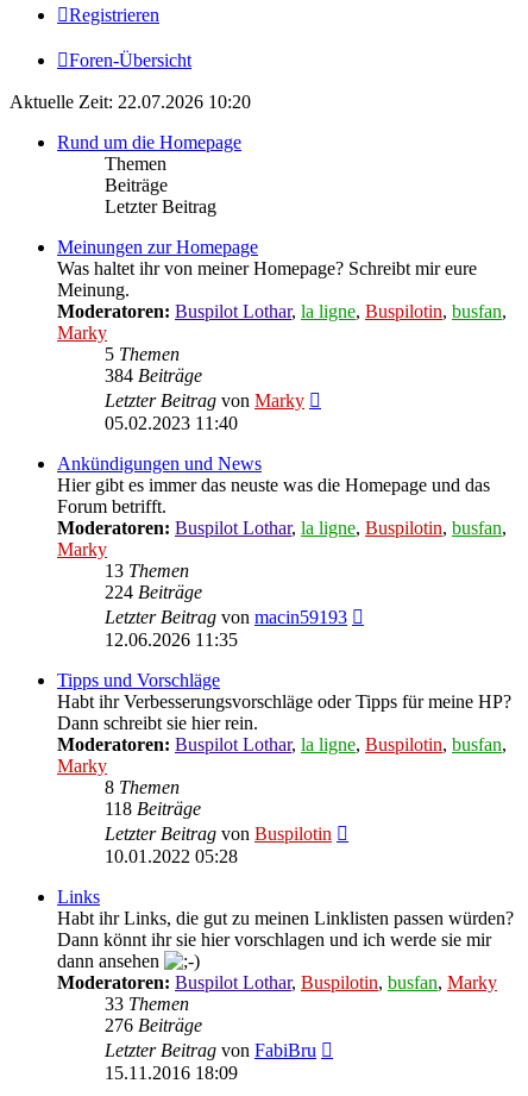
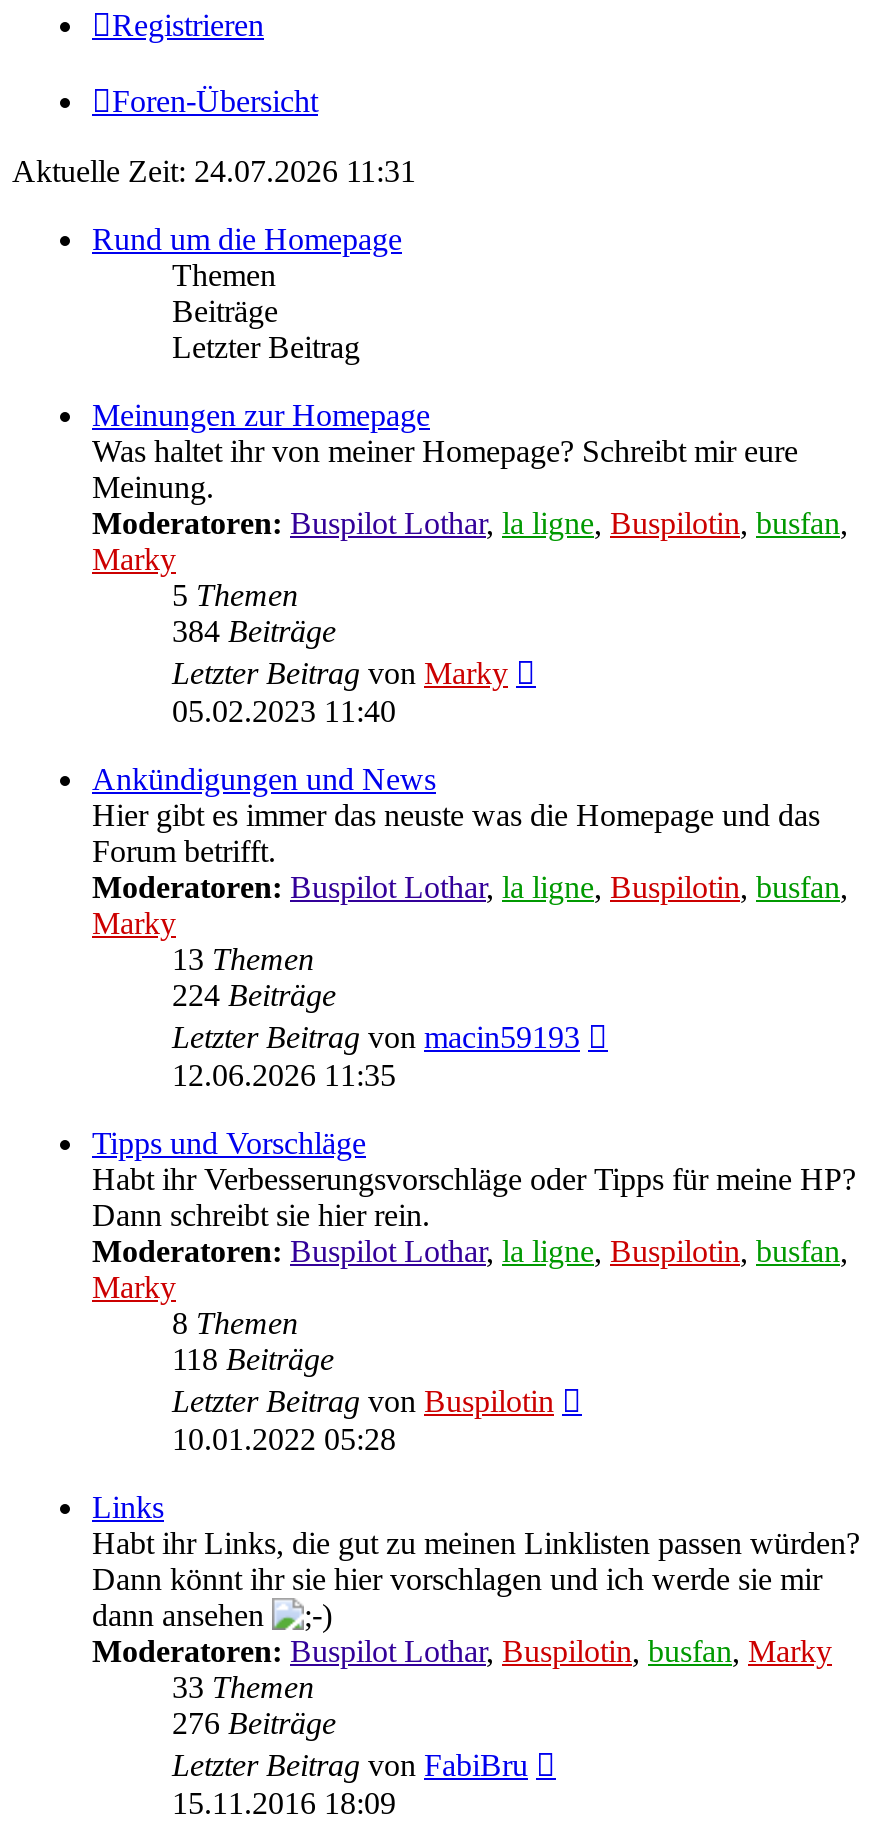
- Aktuelle Zeit: 22.07.2026 10:20
+ Aktuelle Zeit: 24.07.2026 11:31
